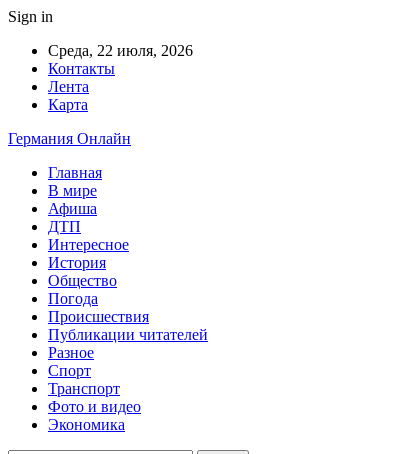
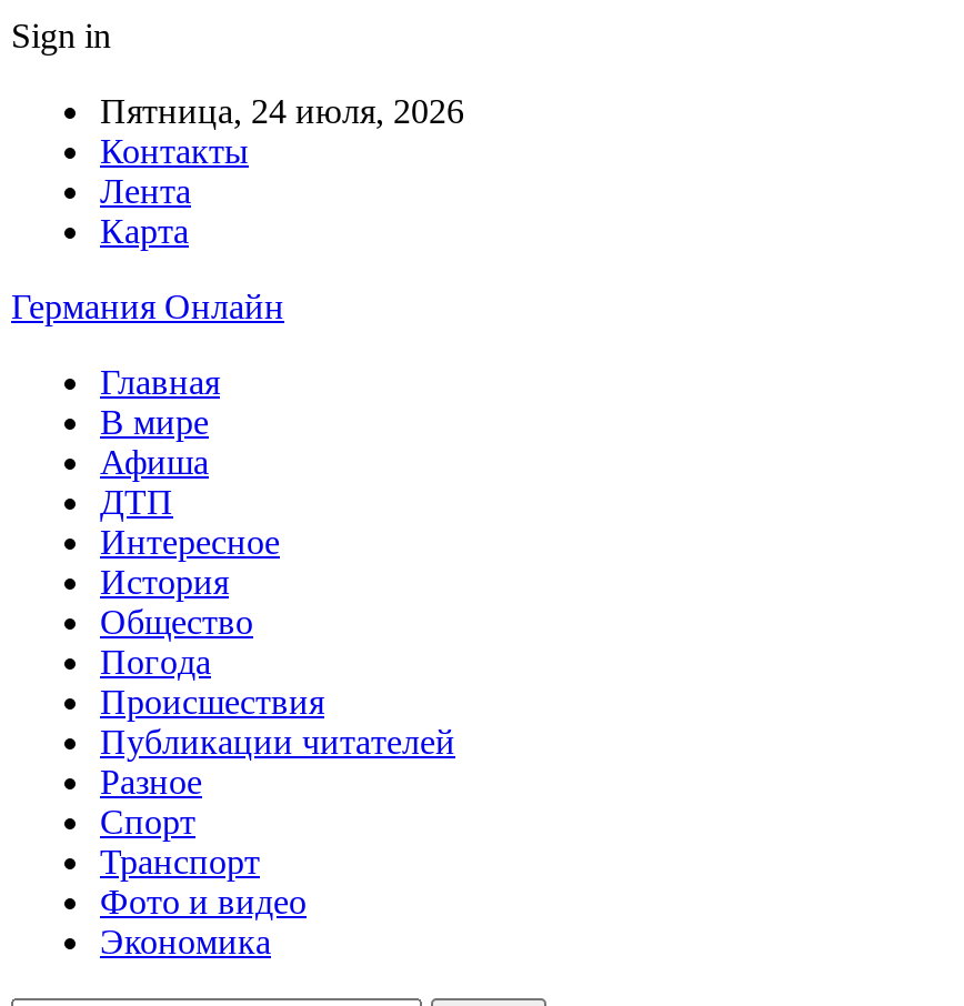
- Среда, 22 июля, 2026
+ Пятница, 24 июля, 2026
